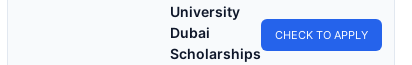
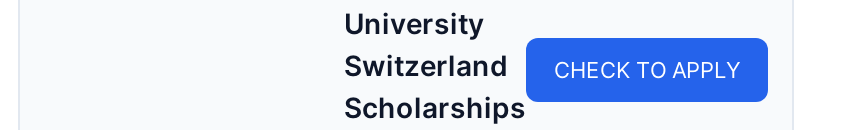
- Dubai
+ Switzerland
